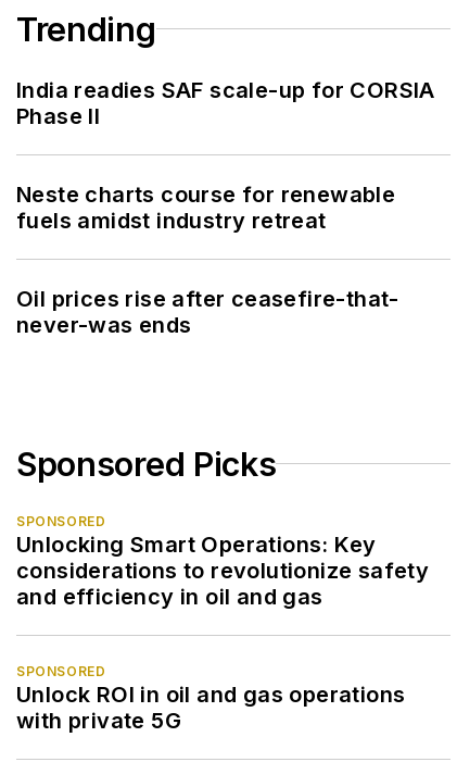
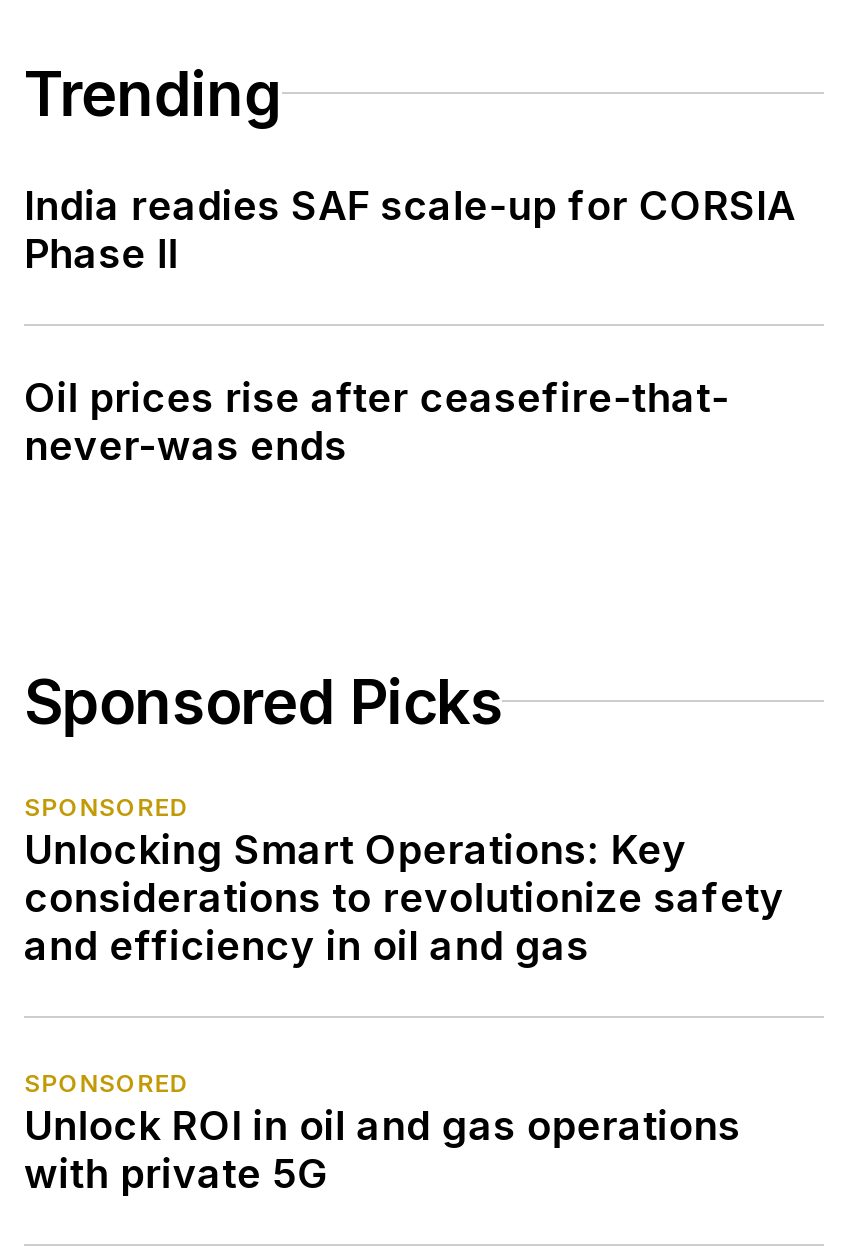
- Neste charts course for renewable
- fuels amidst industry retreat
